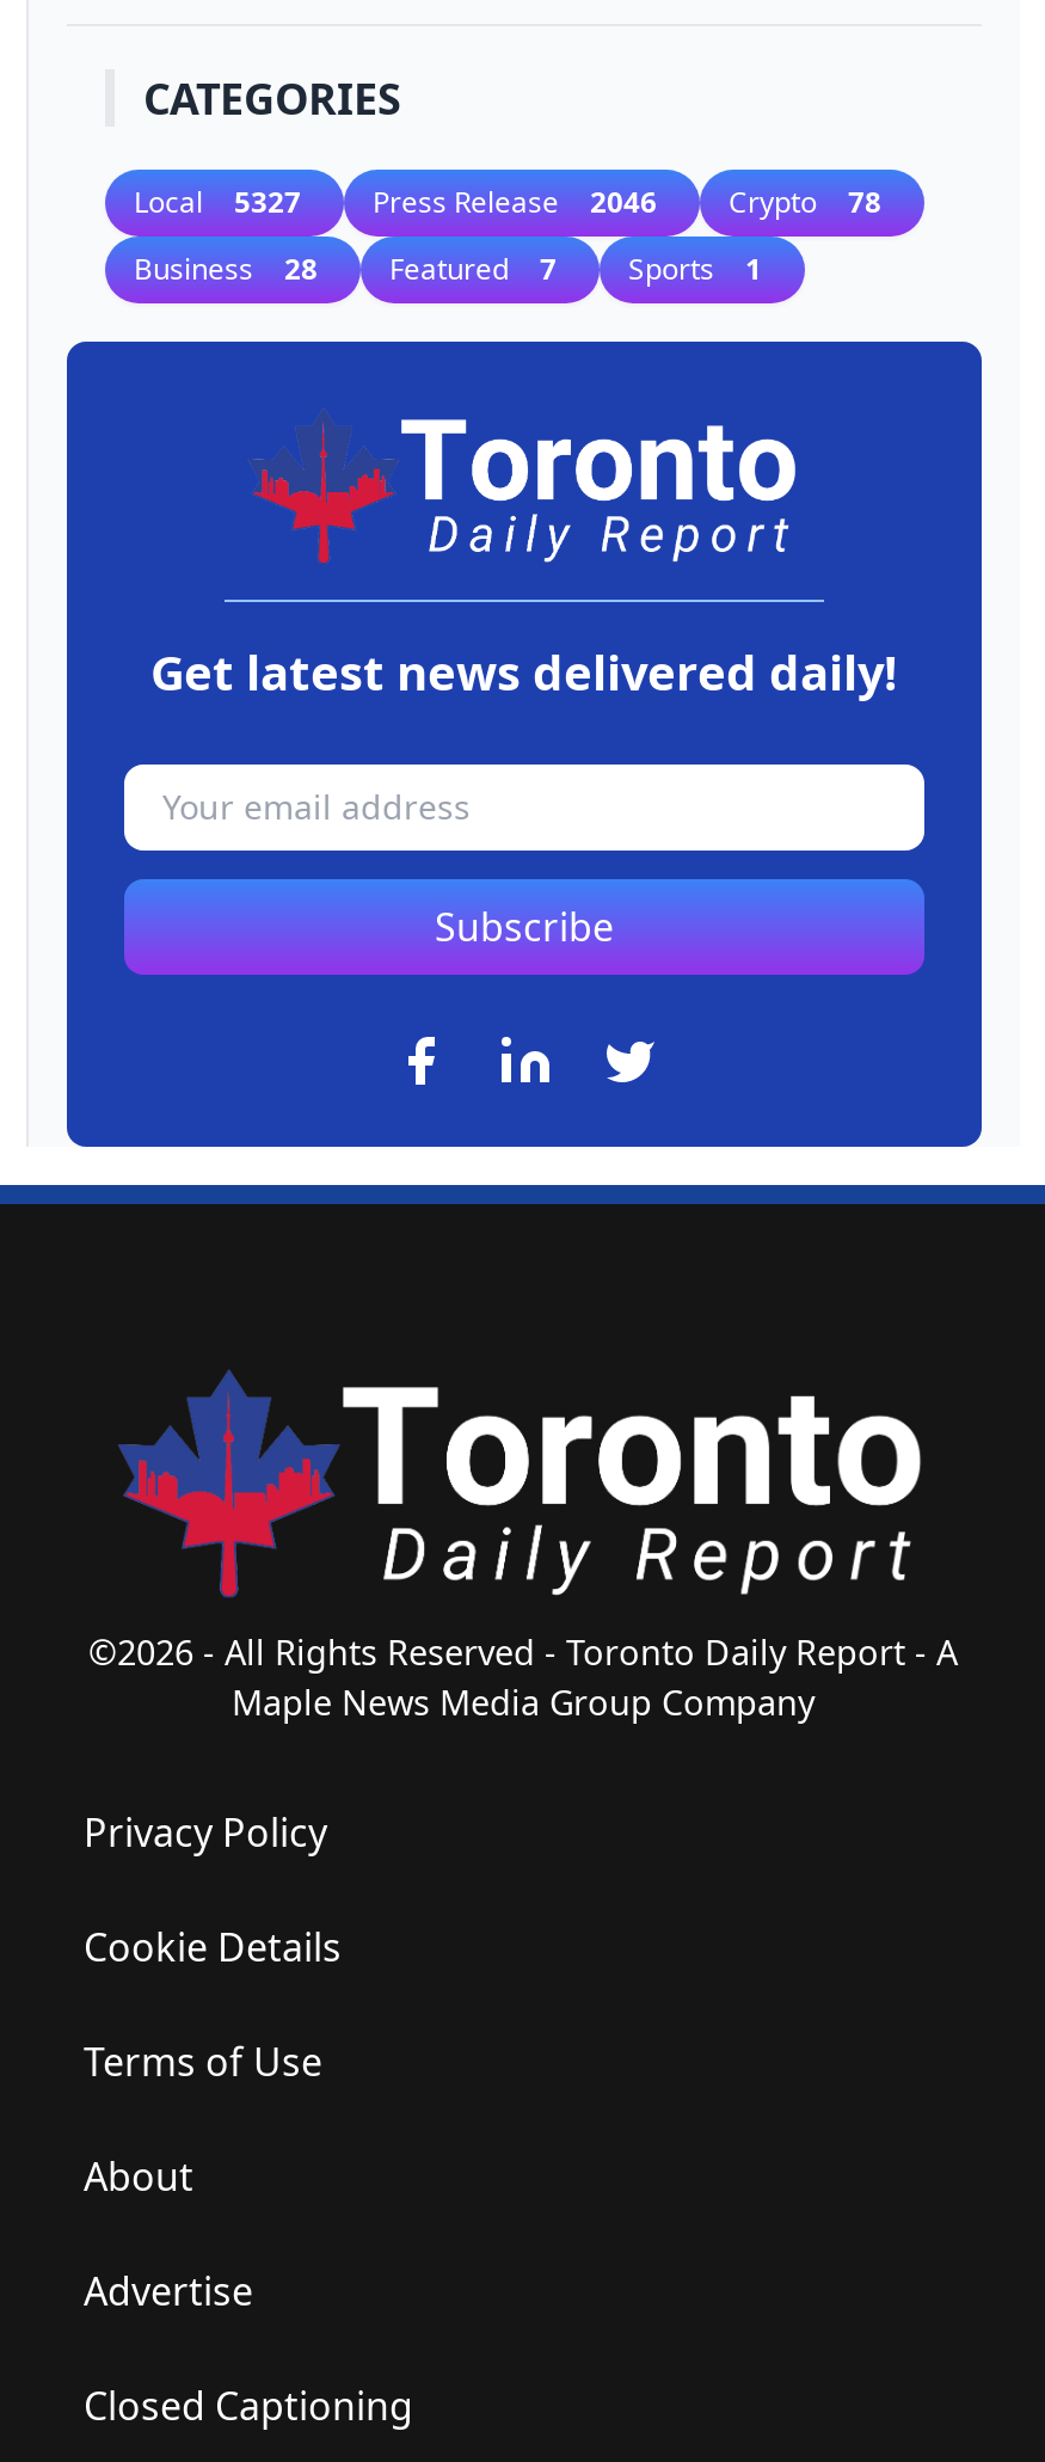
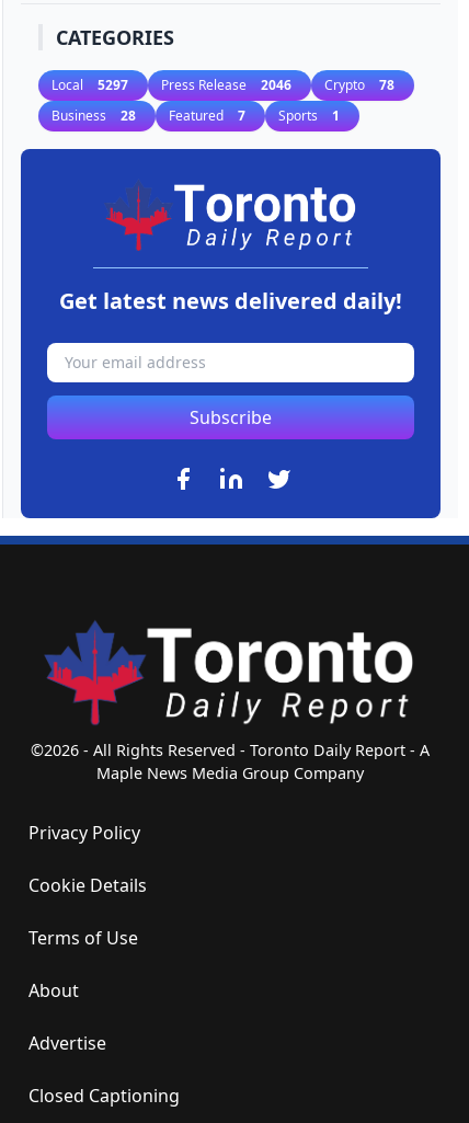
- Local 5327 Press Release 2046 Crypto 78
+ Local 5297 Press Release 2046 Crypto 78
